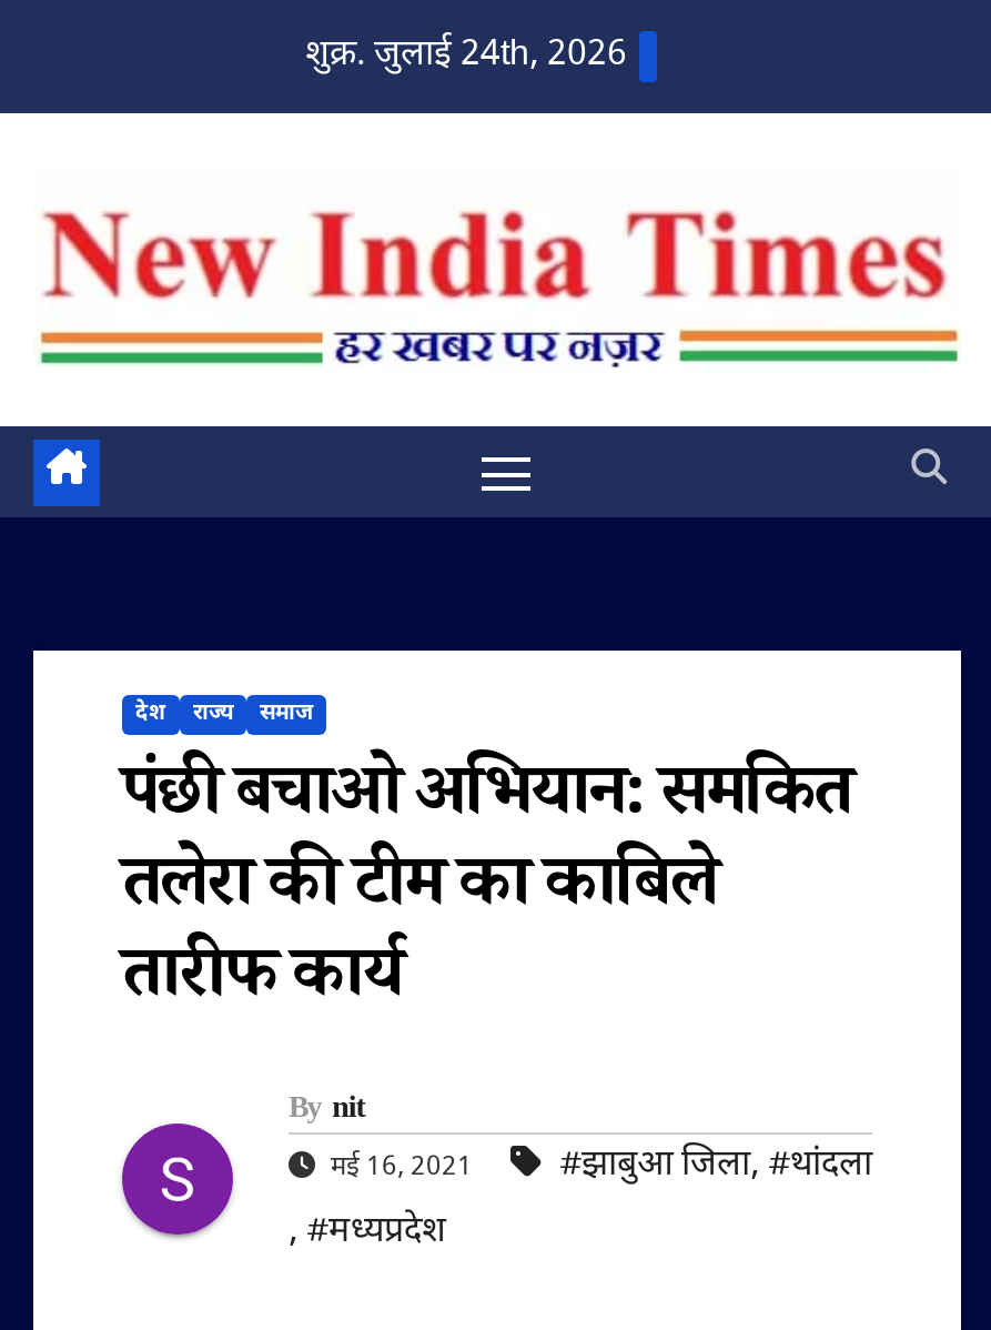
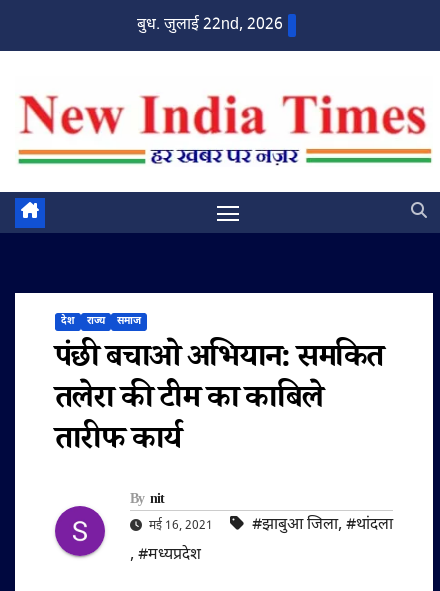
- शुक्र. जुलाई 24th, 2026
+ बुध. जुलाई 22nd, 2026
